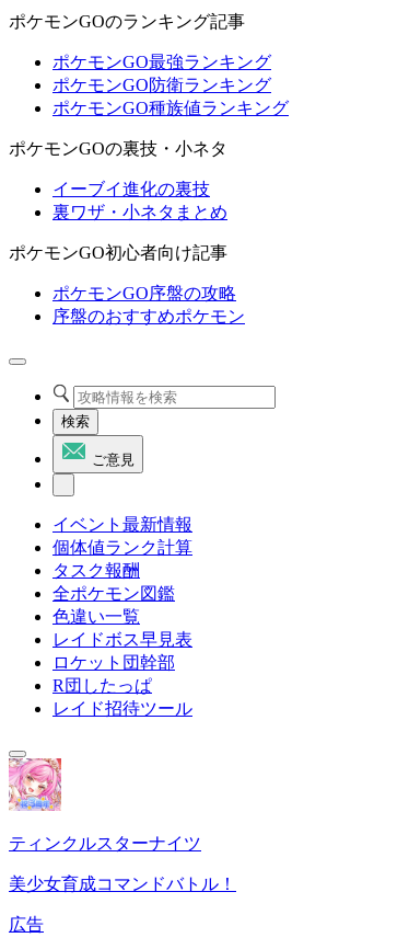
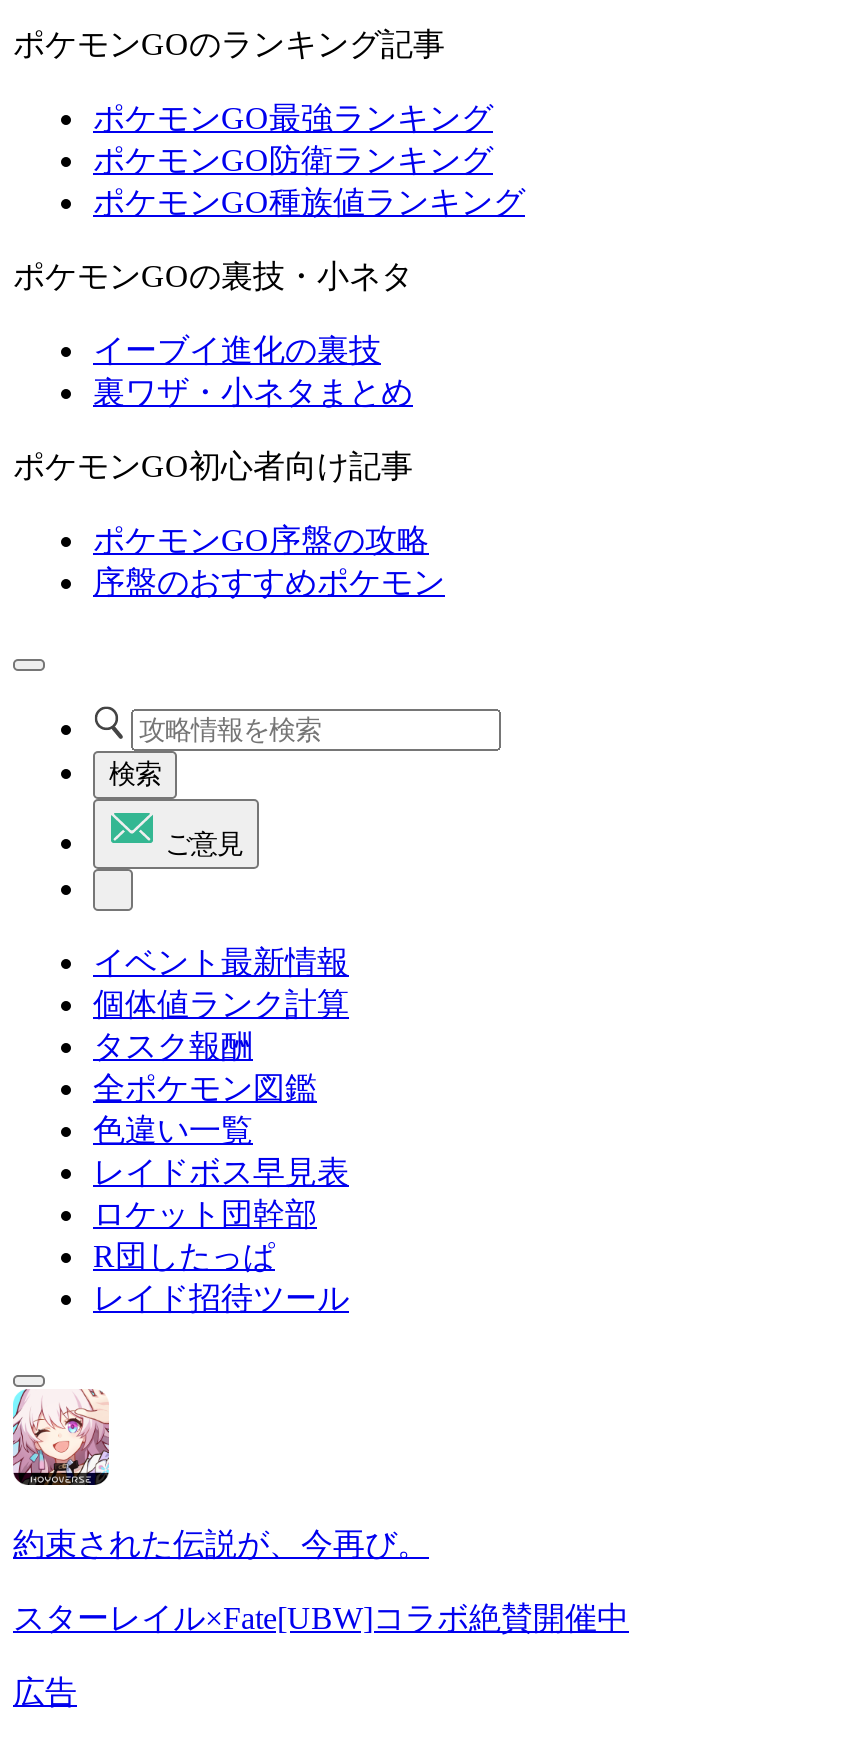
- [image]
- ティンクルスターナイツ
+ [image]
+ 約束された伝説が、今再び。

- 美少女育成コマンドバトル！
+ スターレイル×Fate[UBW]コラボ絶賛開催中
